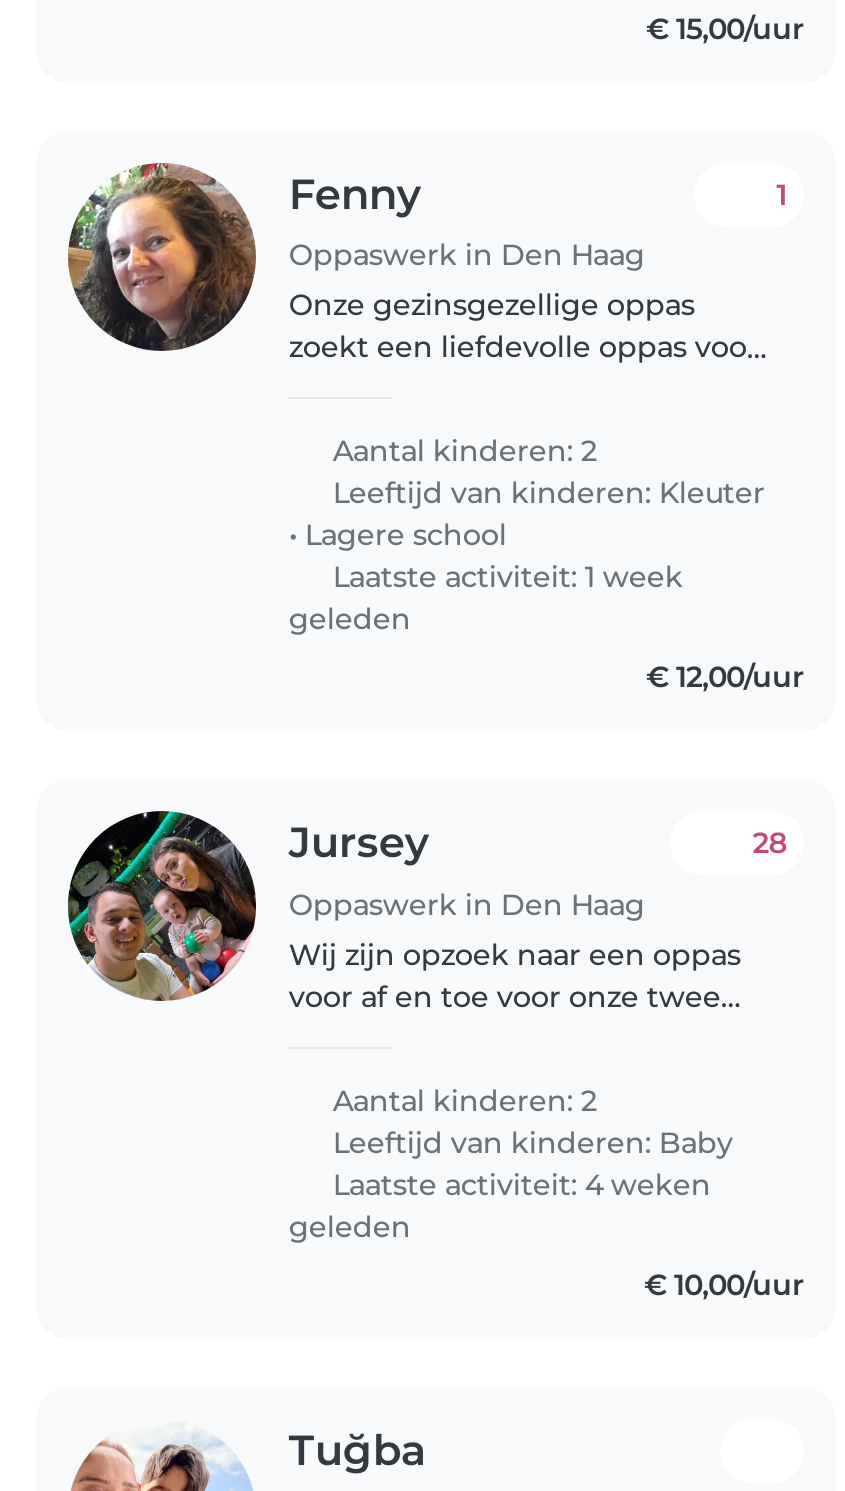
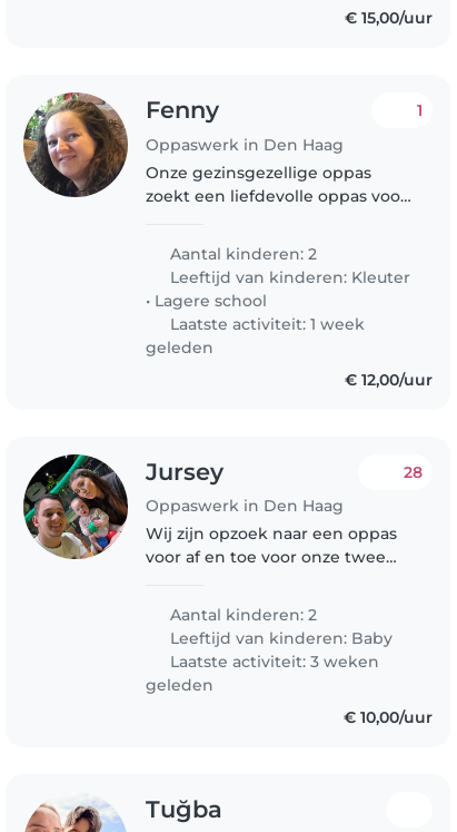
- Laatste activiteit: 4 weken
+ Laatste activiteit: 3 weken
